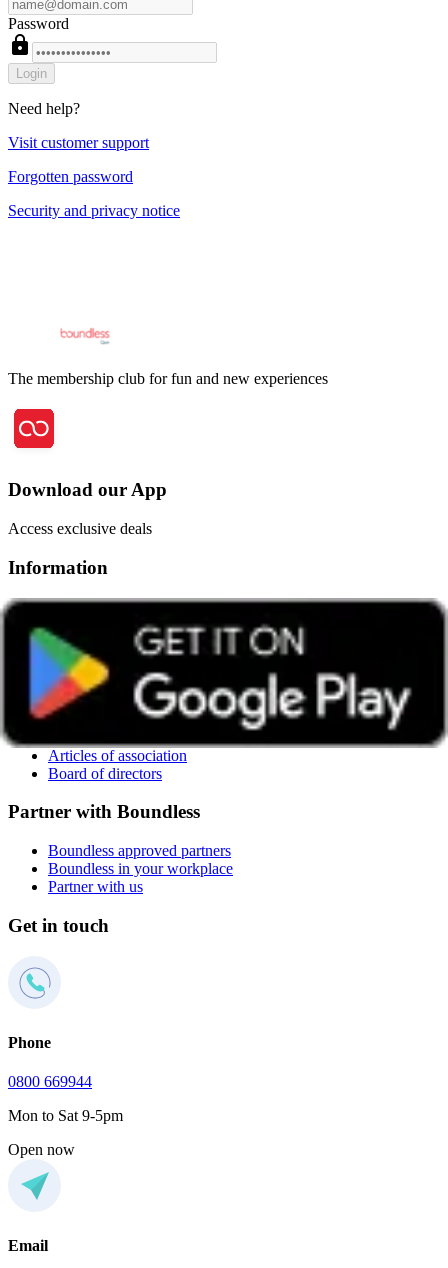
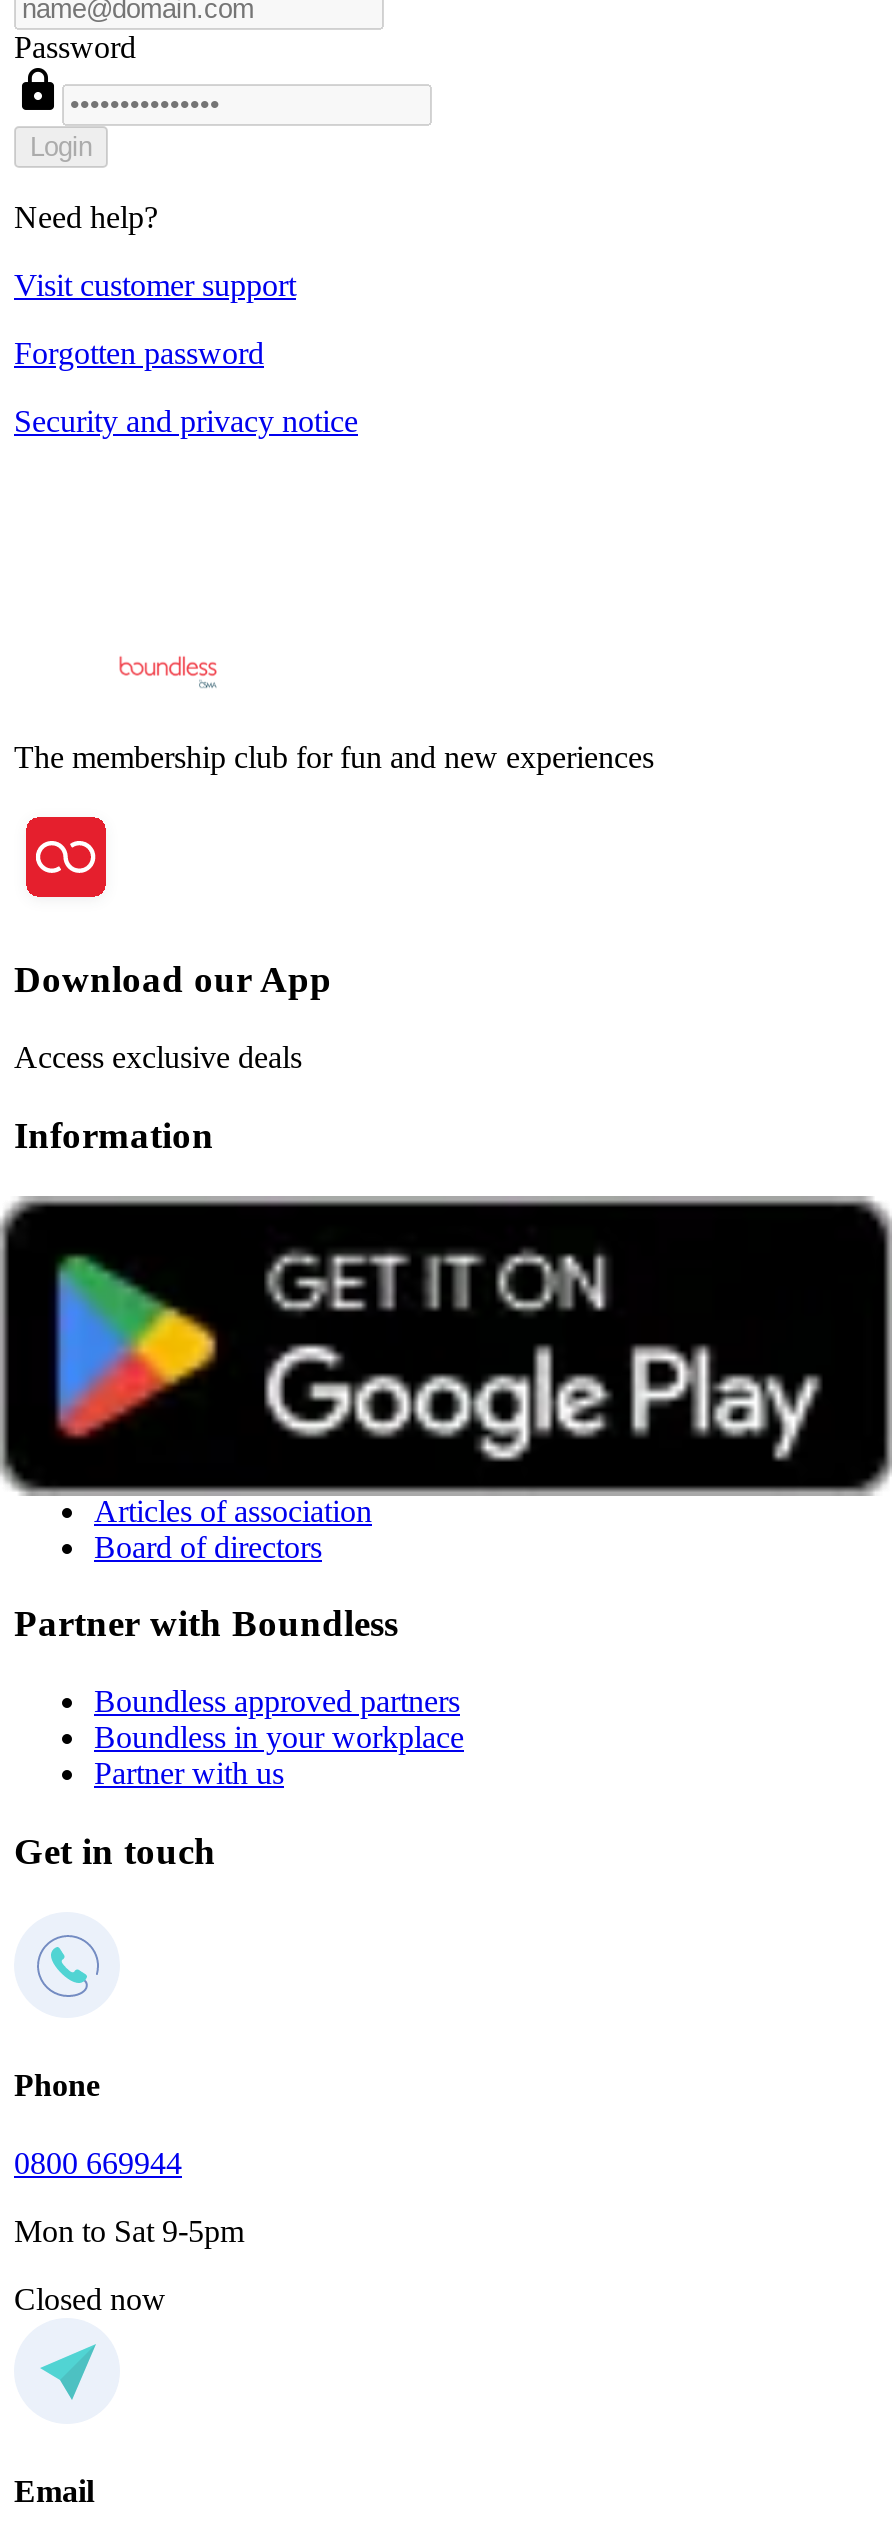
- Open now
+ Closed now
